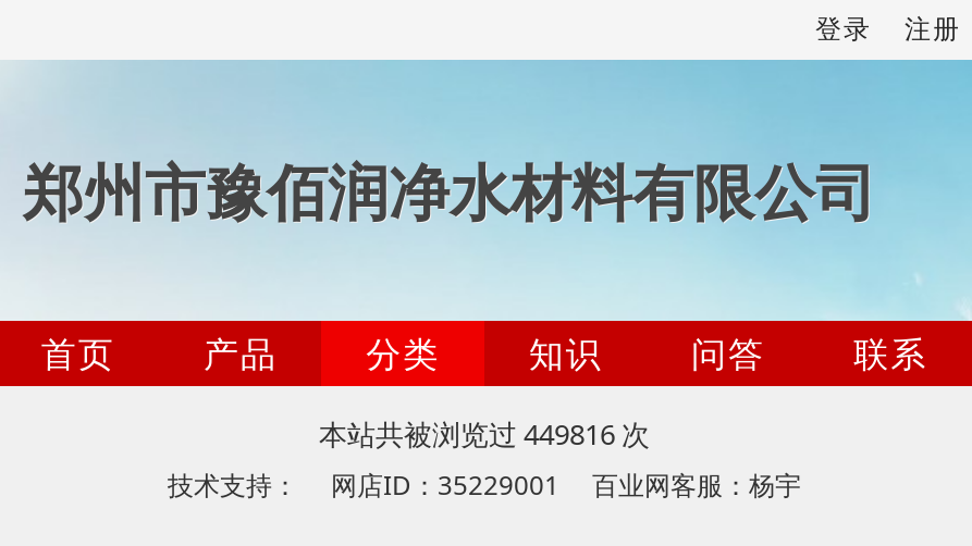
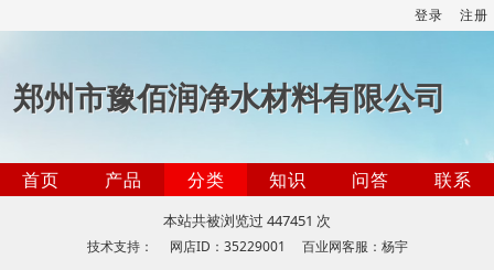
- 本站共被浏览过 449816 次
+ 本站共被浏览过 447451 次
